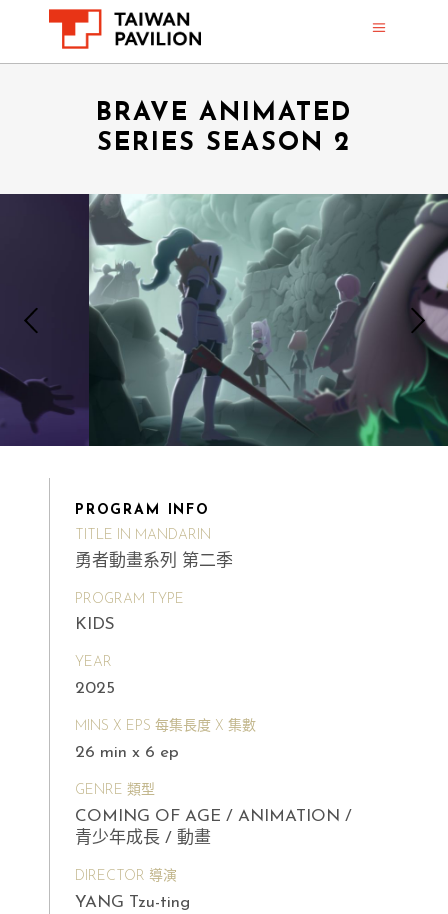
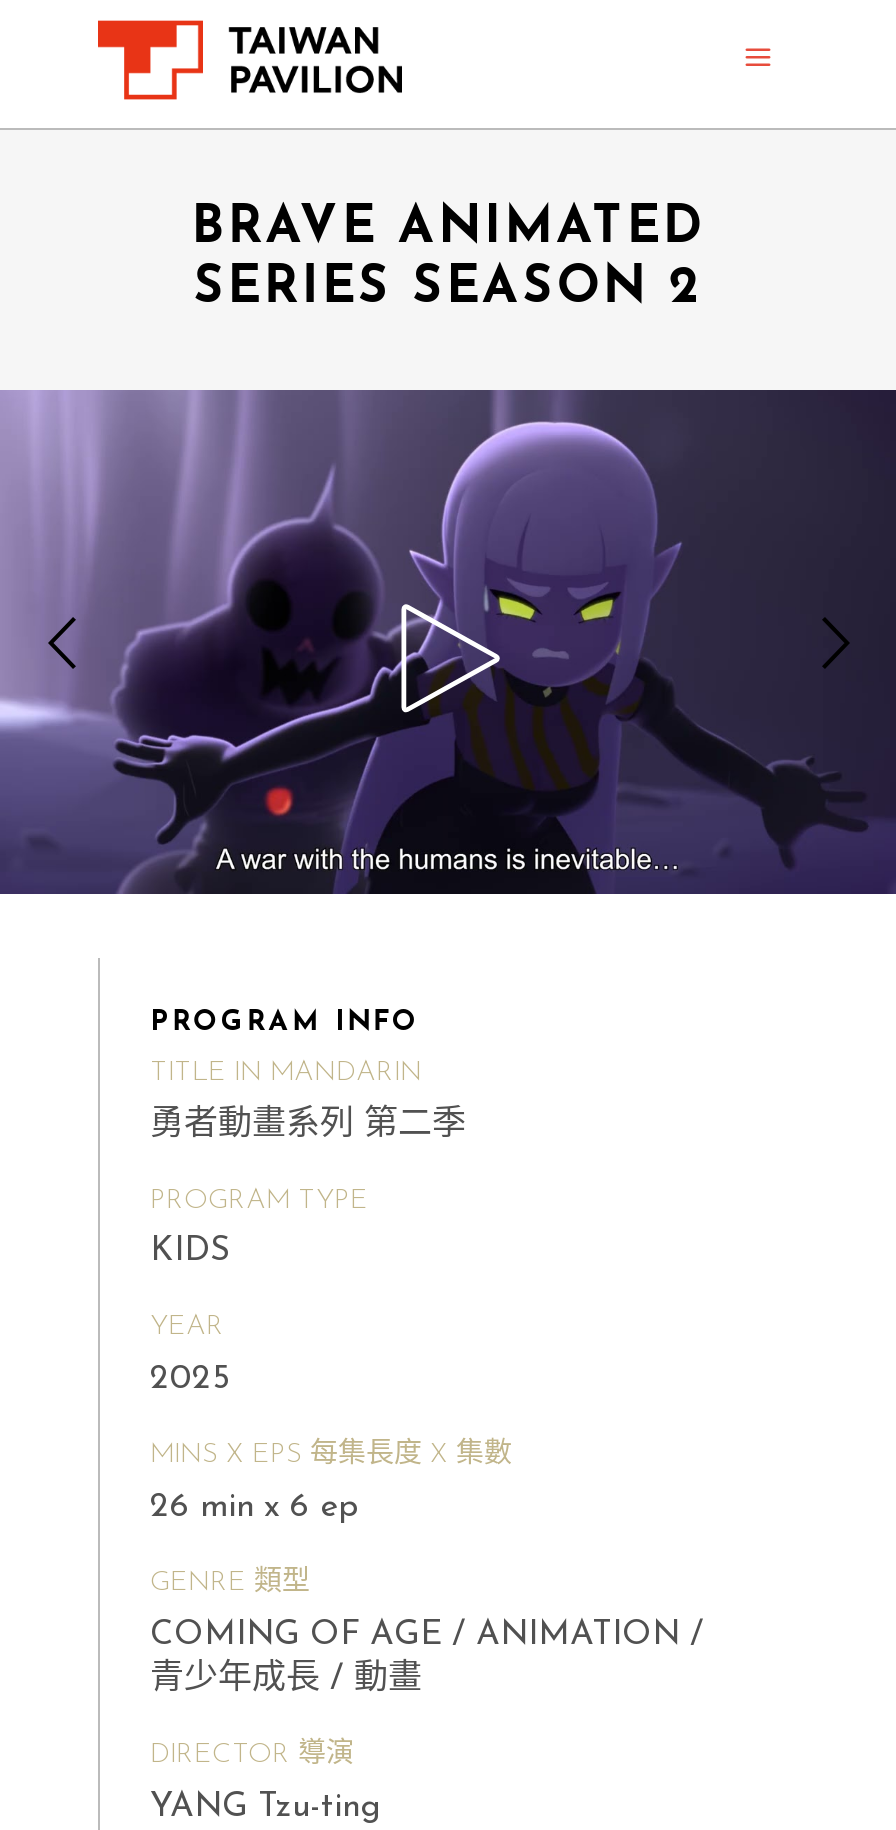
- [image]
+ [image]
